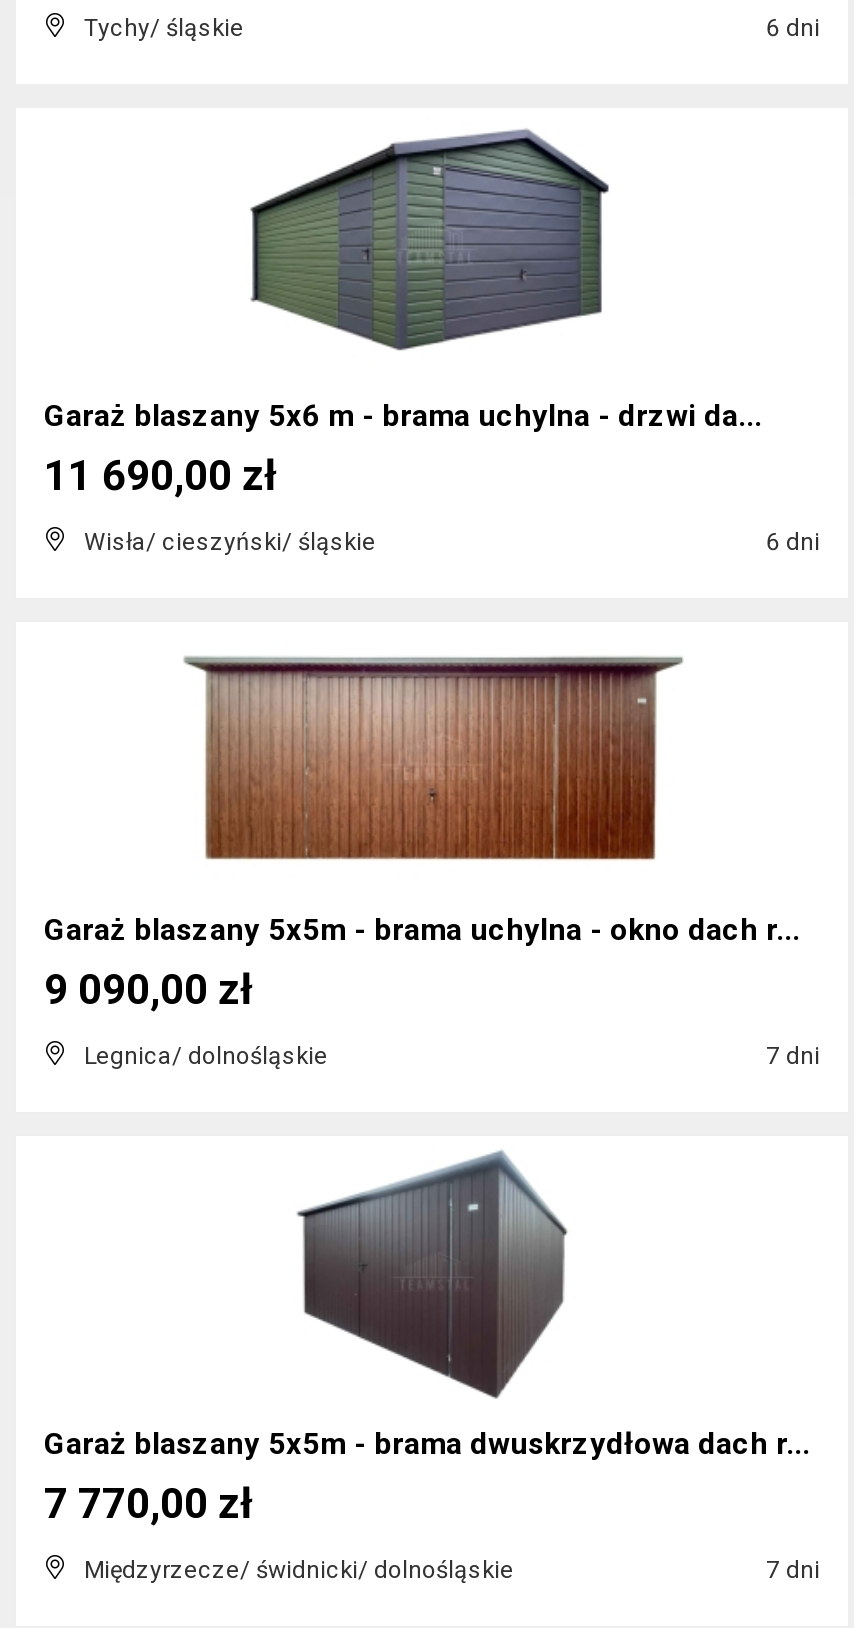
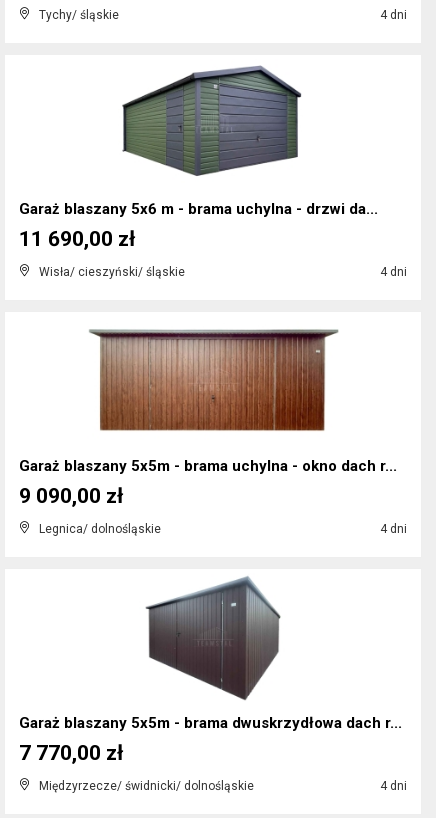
- 6 dni
+ 4 dni

- 6 dni
+ 4 dni

- 7 dni
+ 4 dni

- 7 dni
+ 4 dni
